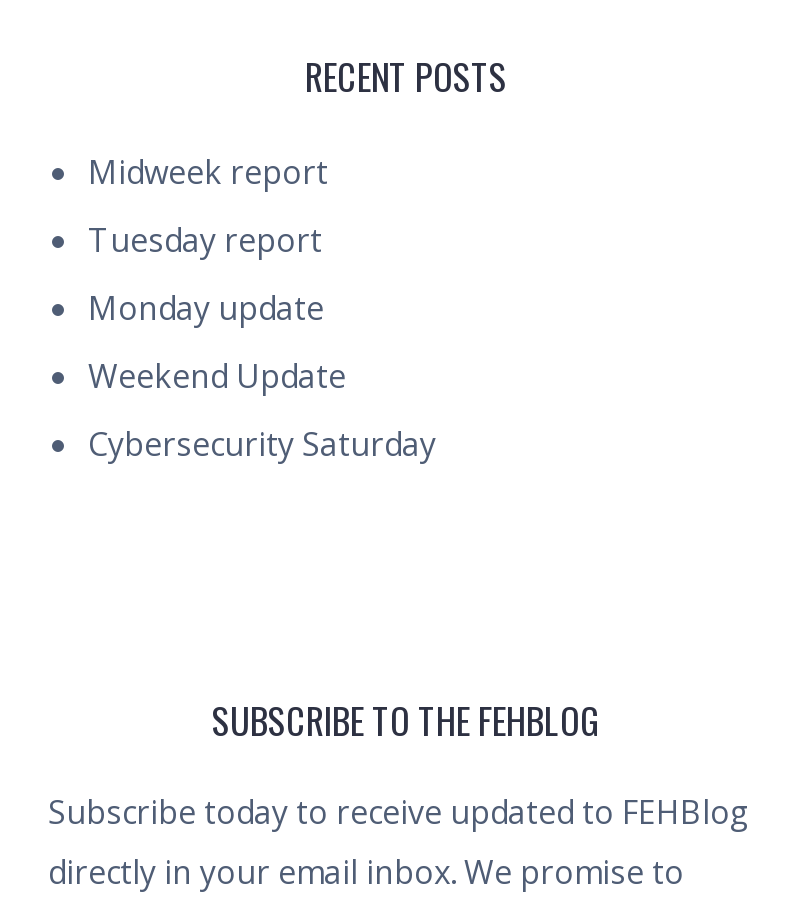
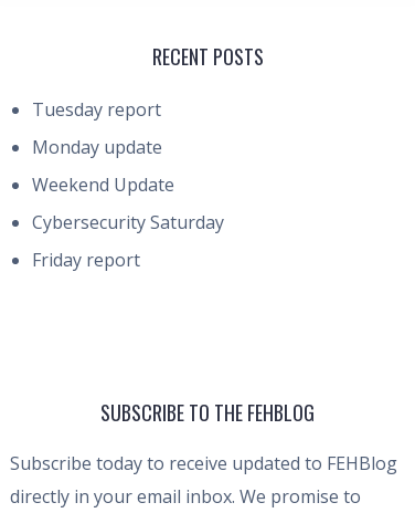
- Midweek report

moved up: Tuesday report | Monday update | Weekend Update | Cybersecurity Saturday

+ Friday report
